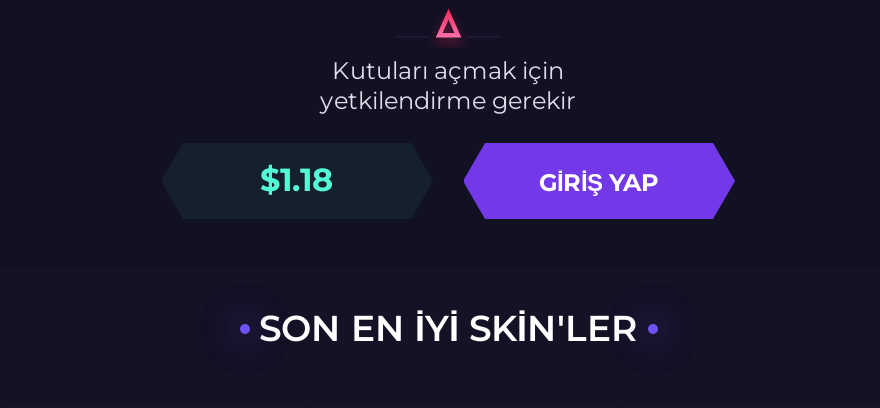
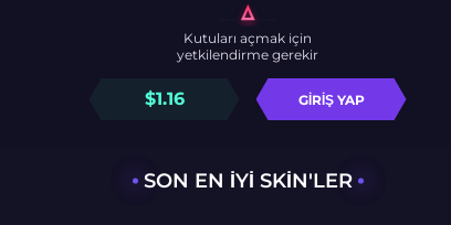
- $1.18
+ $1.16
